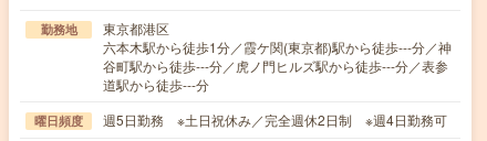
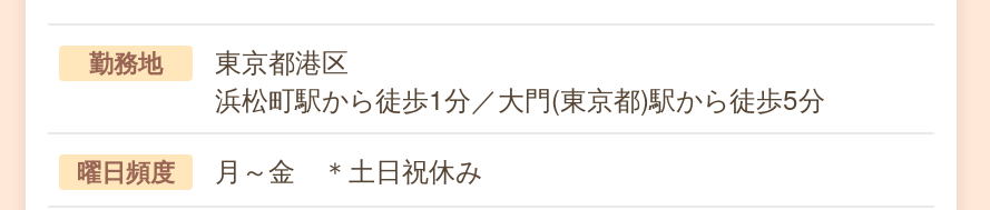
- 六本木駅から徒歩1分／霞ケ関(東京都)駅から徒歩---分／神
- 谷町駅から徒歩---分／虎ノ門ヒルズ駅から徒歩---分／表参
- 道駅から徒歩---分
+ 浜松町駅から徒歩1分／大門(東京都)駅から徒歩5分

- 週5日勤務 ※土日祝休み／完全週休2日制 ※週4日勤務可
+ 月～金 ＊土日祝休み
